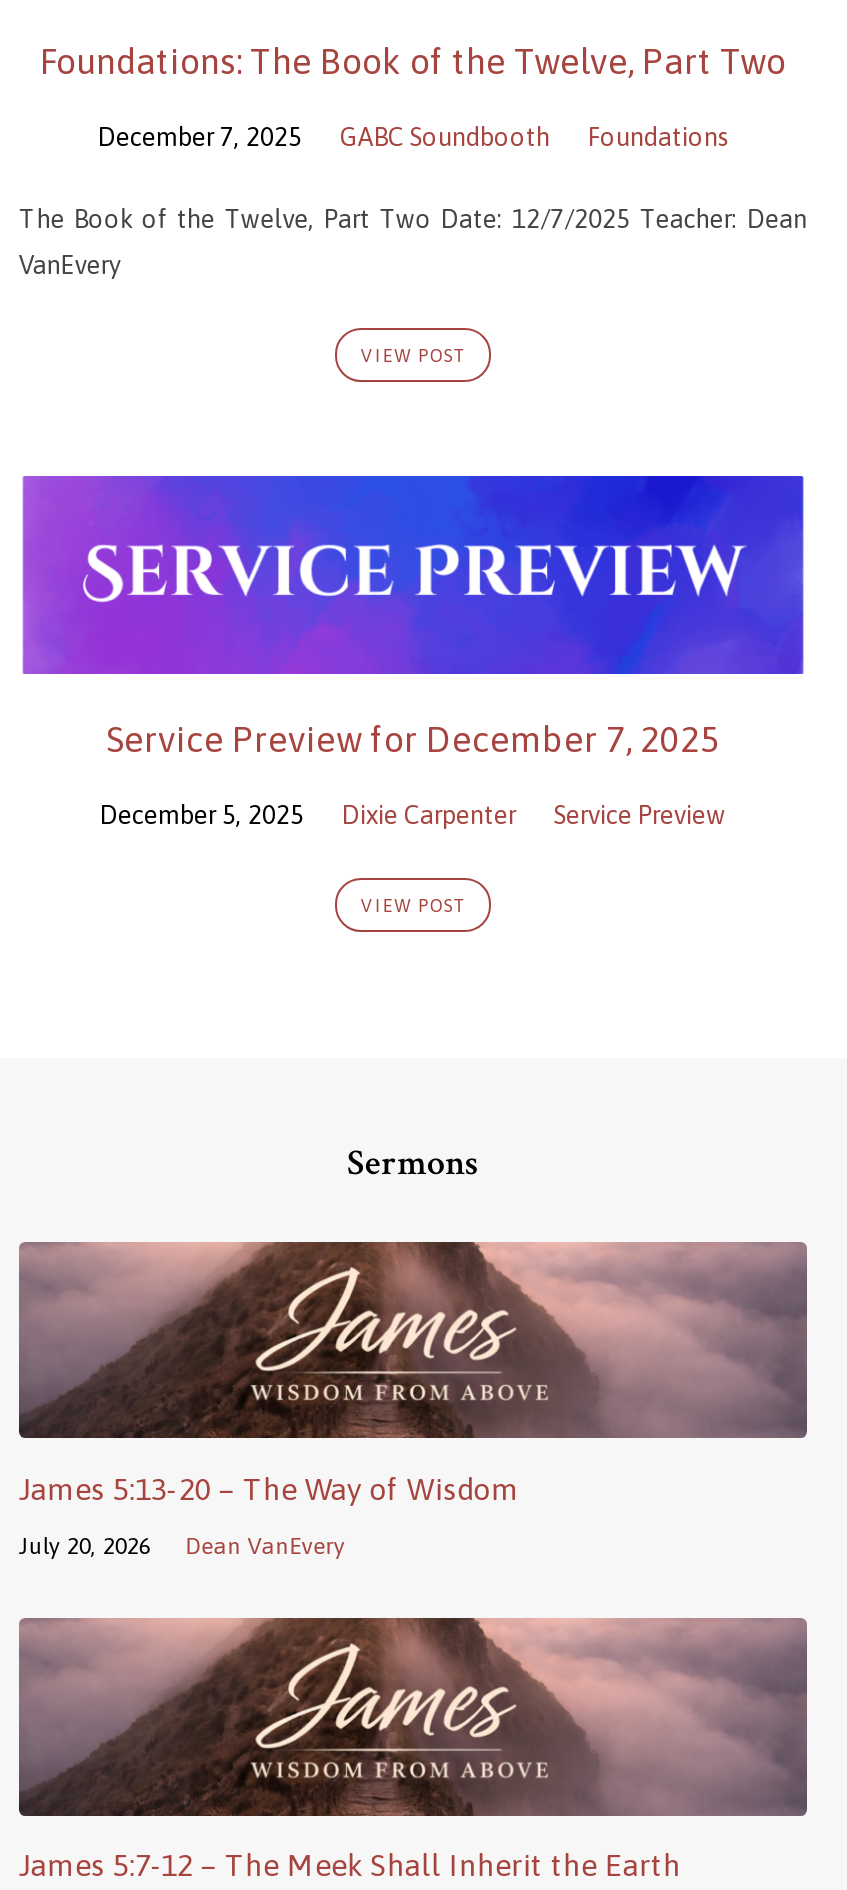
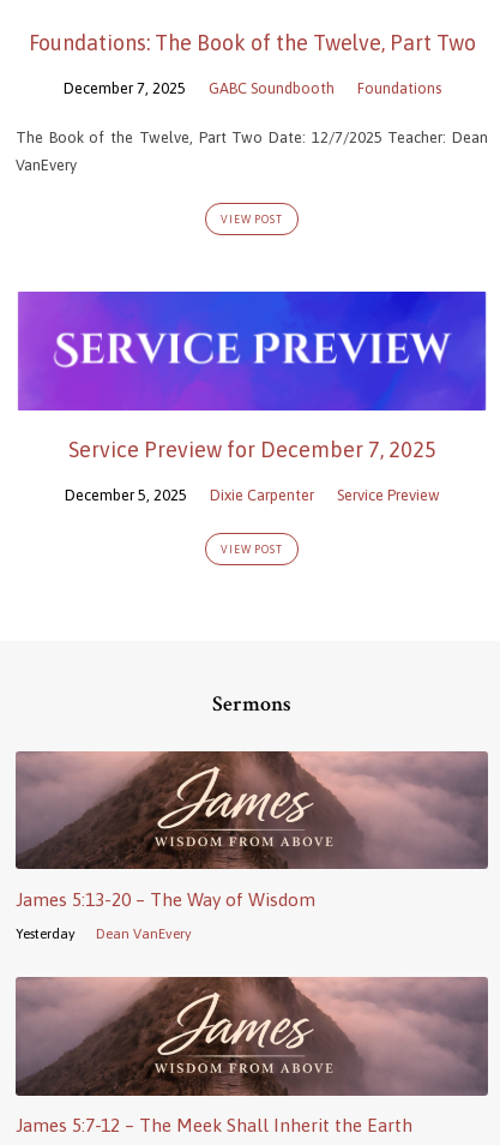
- July 20, 2026
+ Yesterday
